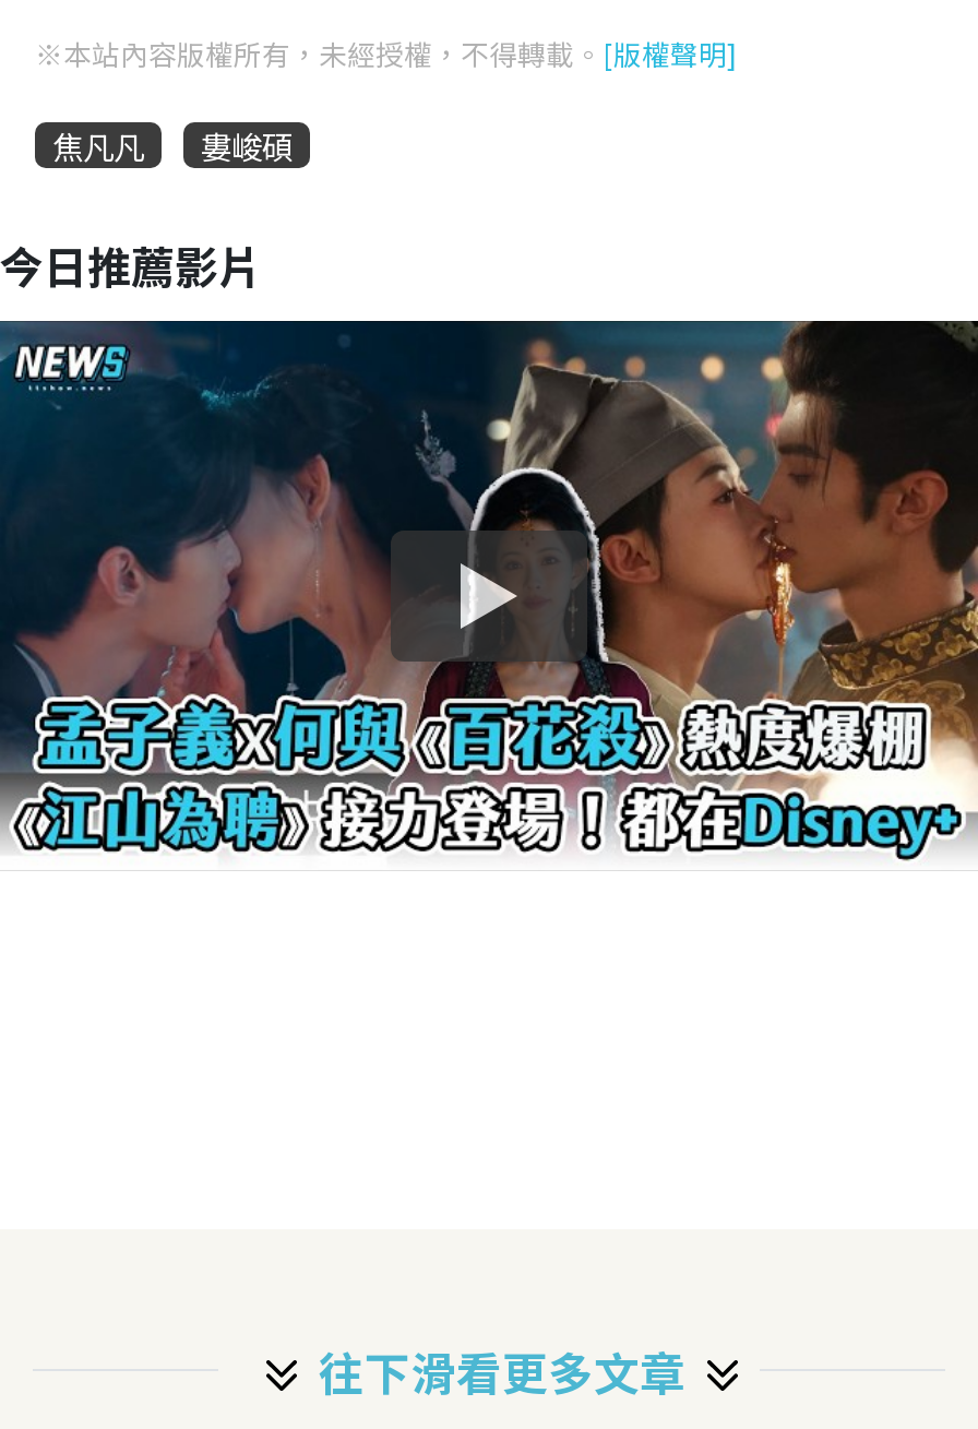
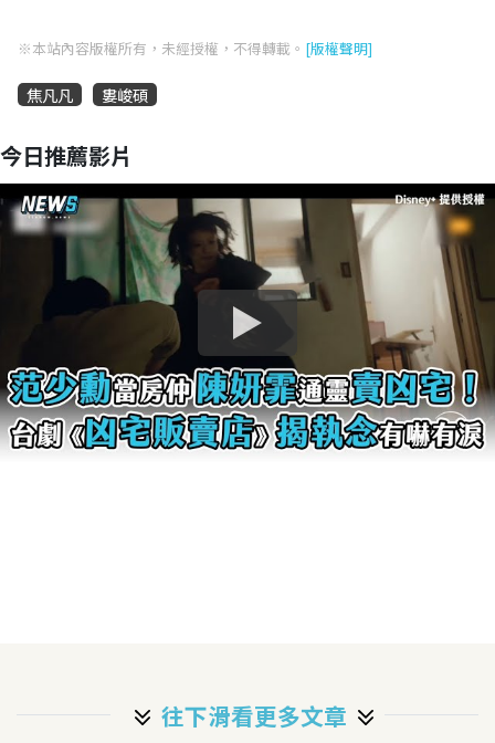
- [image]
+ [image]
